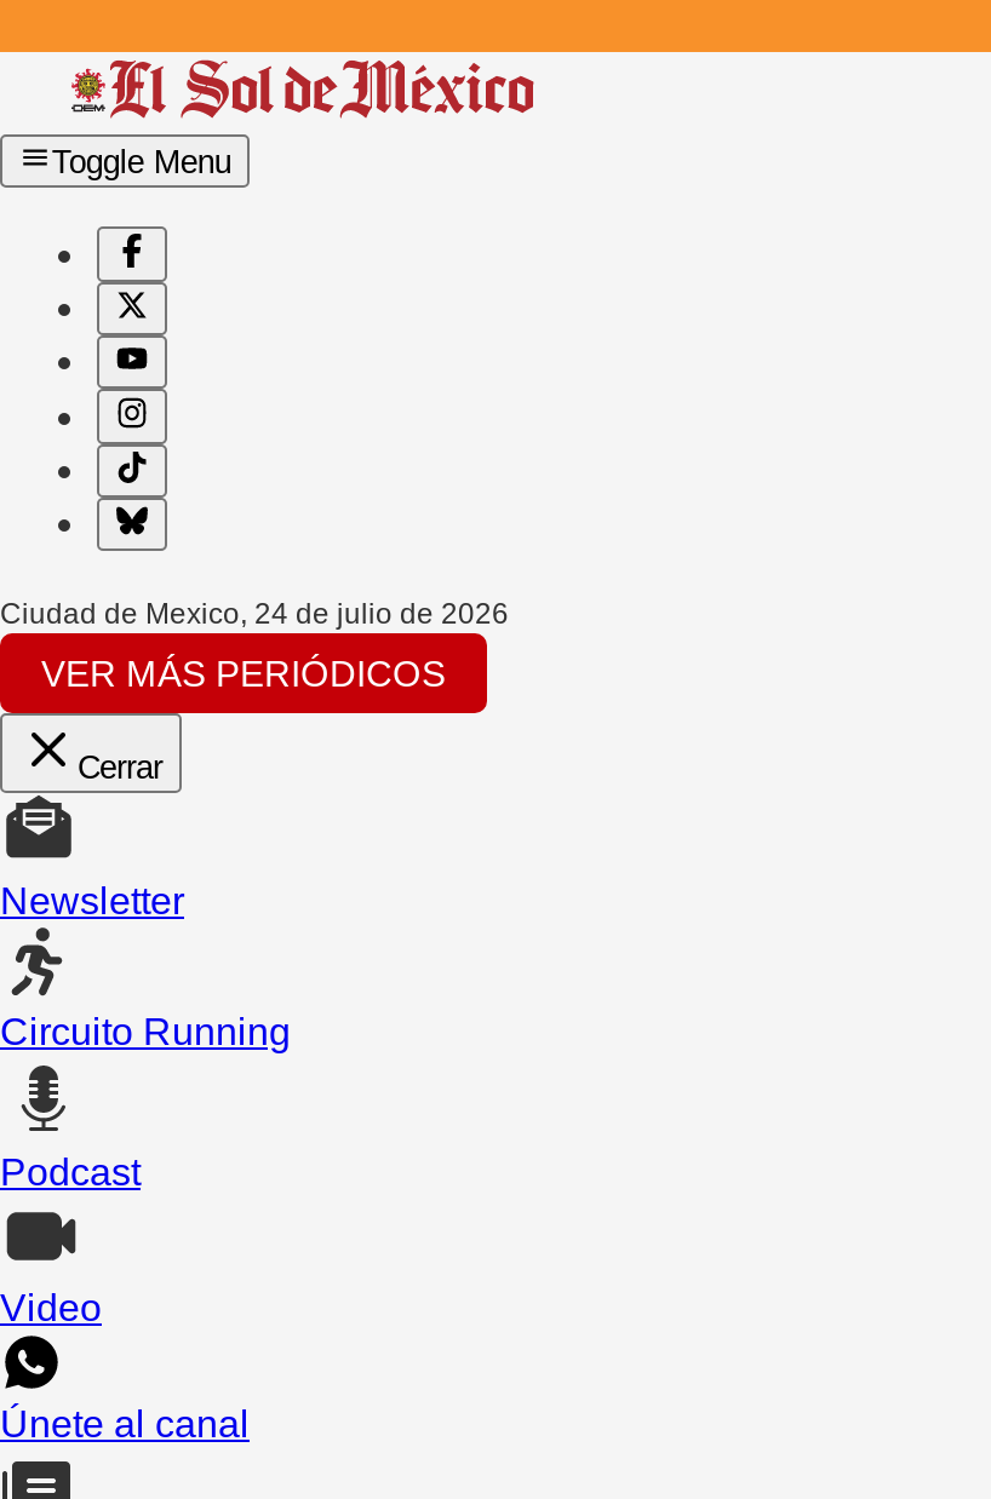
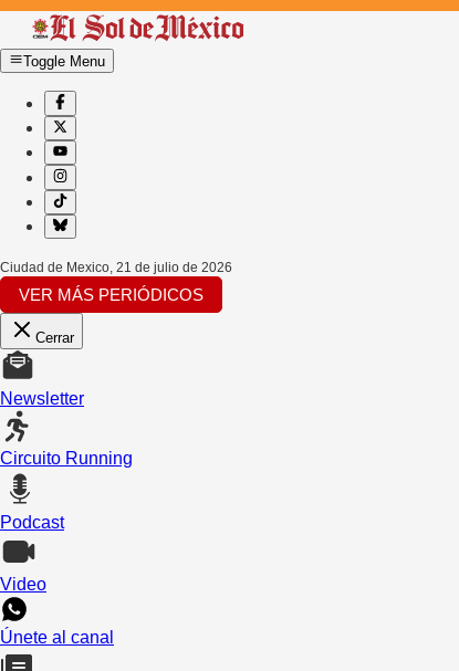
- Ciudad de Mexico, 24 de julio de 2026
+ Ciudad de Mexico, 21 de julio de 2026
